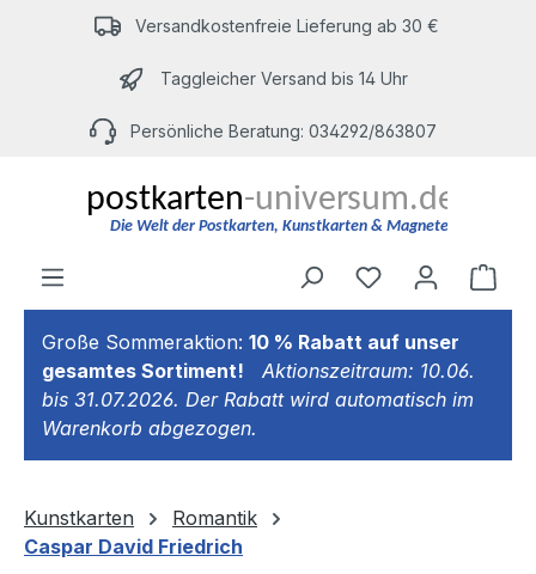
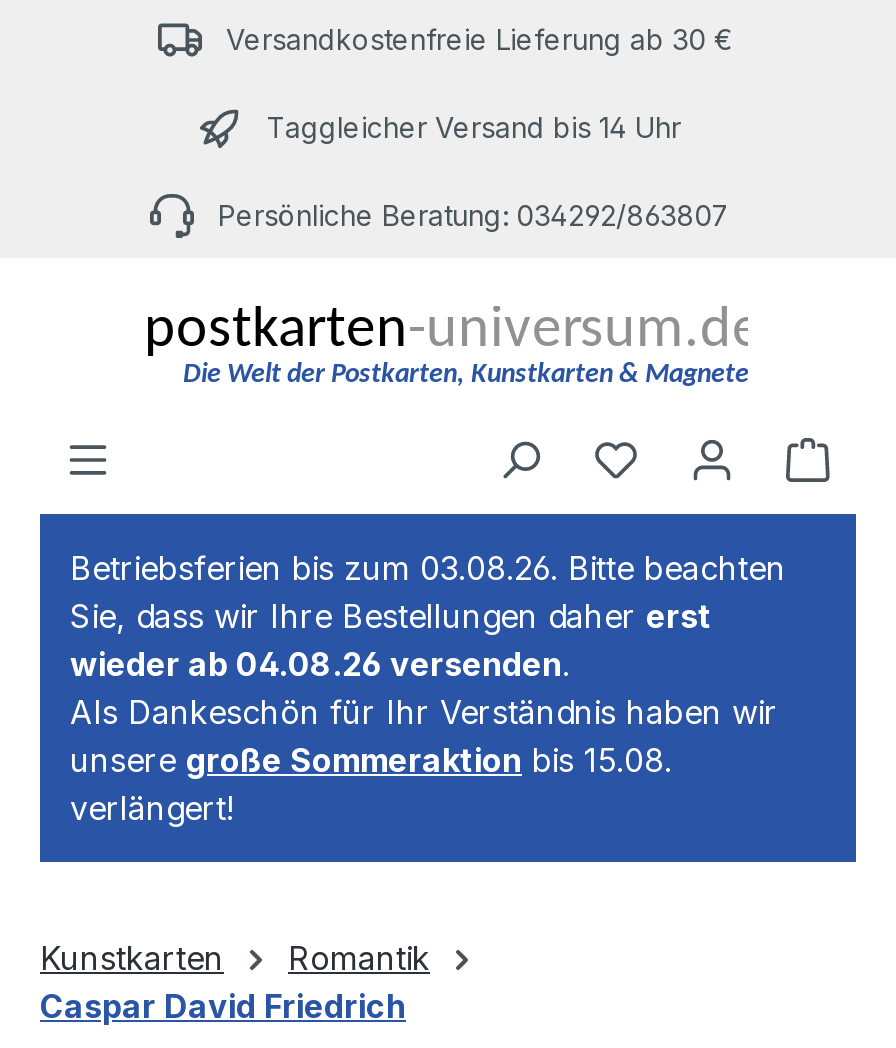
- Große Sommeraktion: 10 % Rabatt auf unser
- gesamtes Sortiment!
- Aktionszeitraum: 10.06.
- bis 31.07.2026. Der Rabatt wird automatisch im
- Warenkorb abgezogen.
+ Betriebsferien bis zum 03.08.26. Bitte beachten
+ Sie, dass wir Ihre Bestellungen daher erst
+ wieder ab 04.08.26 versenden.
+ Als Dankeschön für Ihr Verständnis haben wir
+ unsere große Sommeraktion bis 15.08.
+ verlängert!
